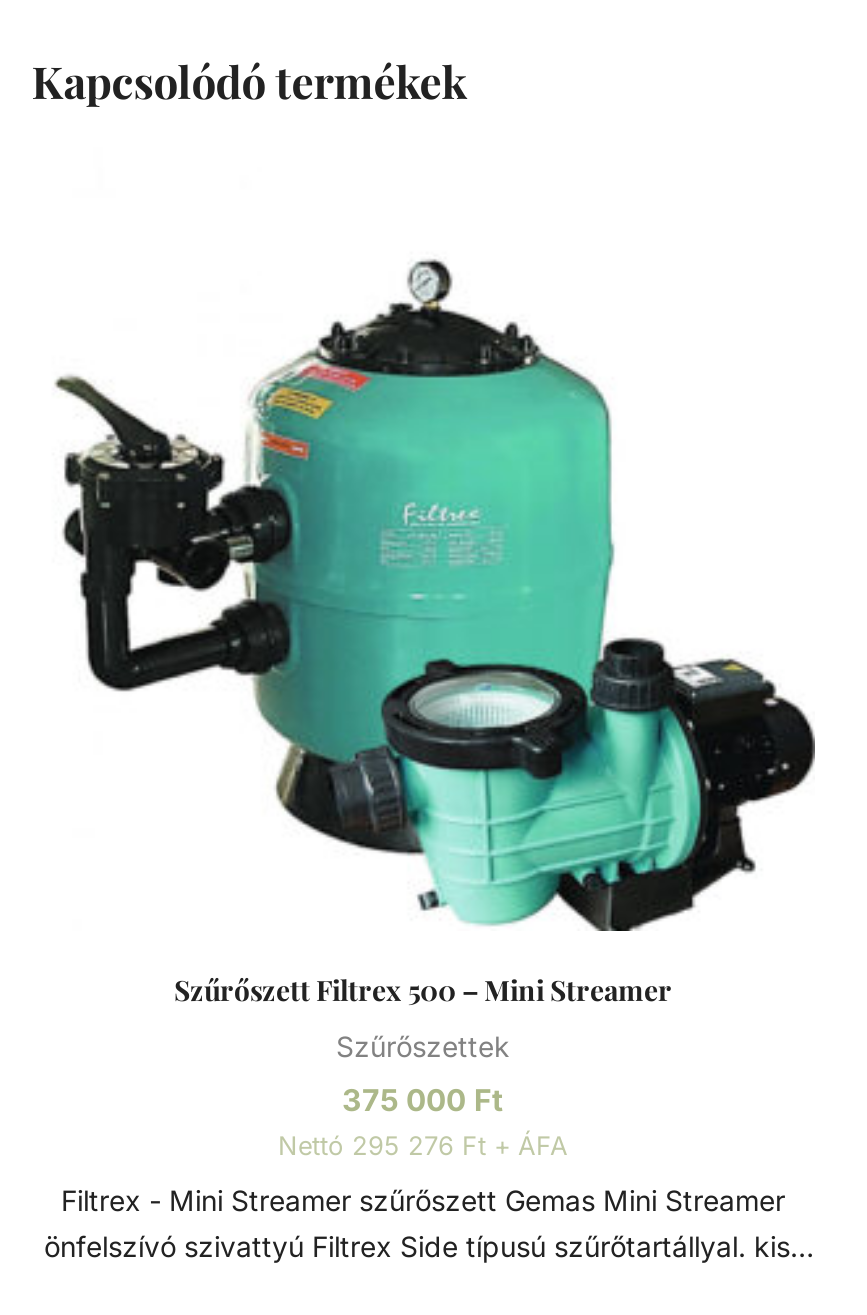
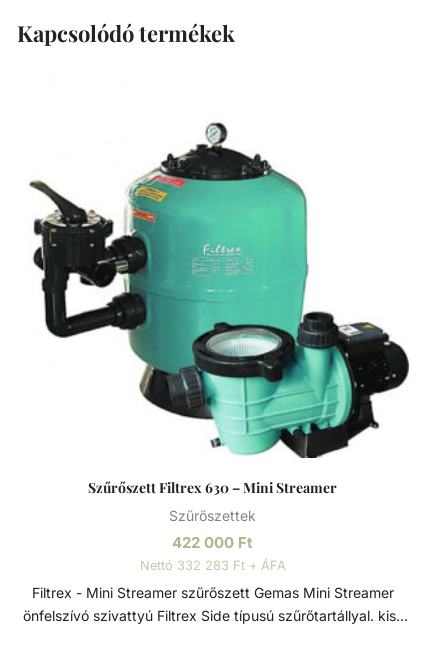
- Szűrőszett Filtrex 500 – Mini Streamer
+ Szűrőszett Filtrex 630 – Mini Streamer

- 375 000 Ft
+ 422 000 Ft

- Nettó 295 276 Ft + ÁFA
+ Nettó 332 283 Ft + ÁFA
